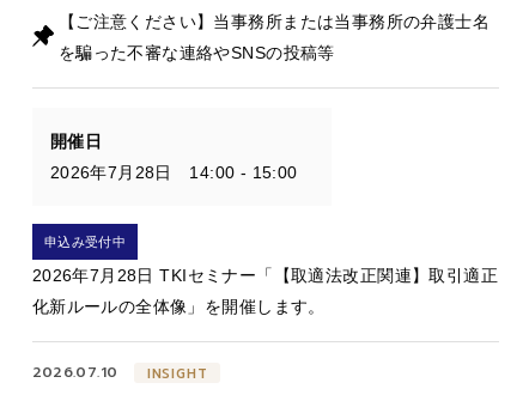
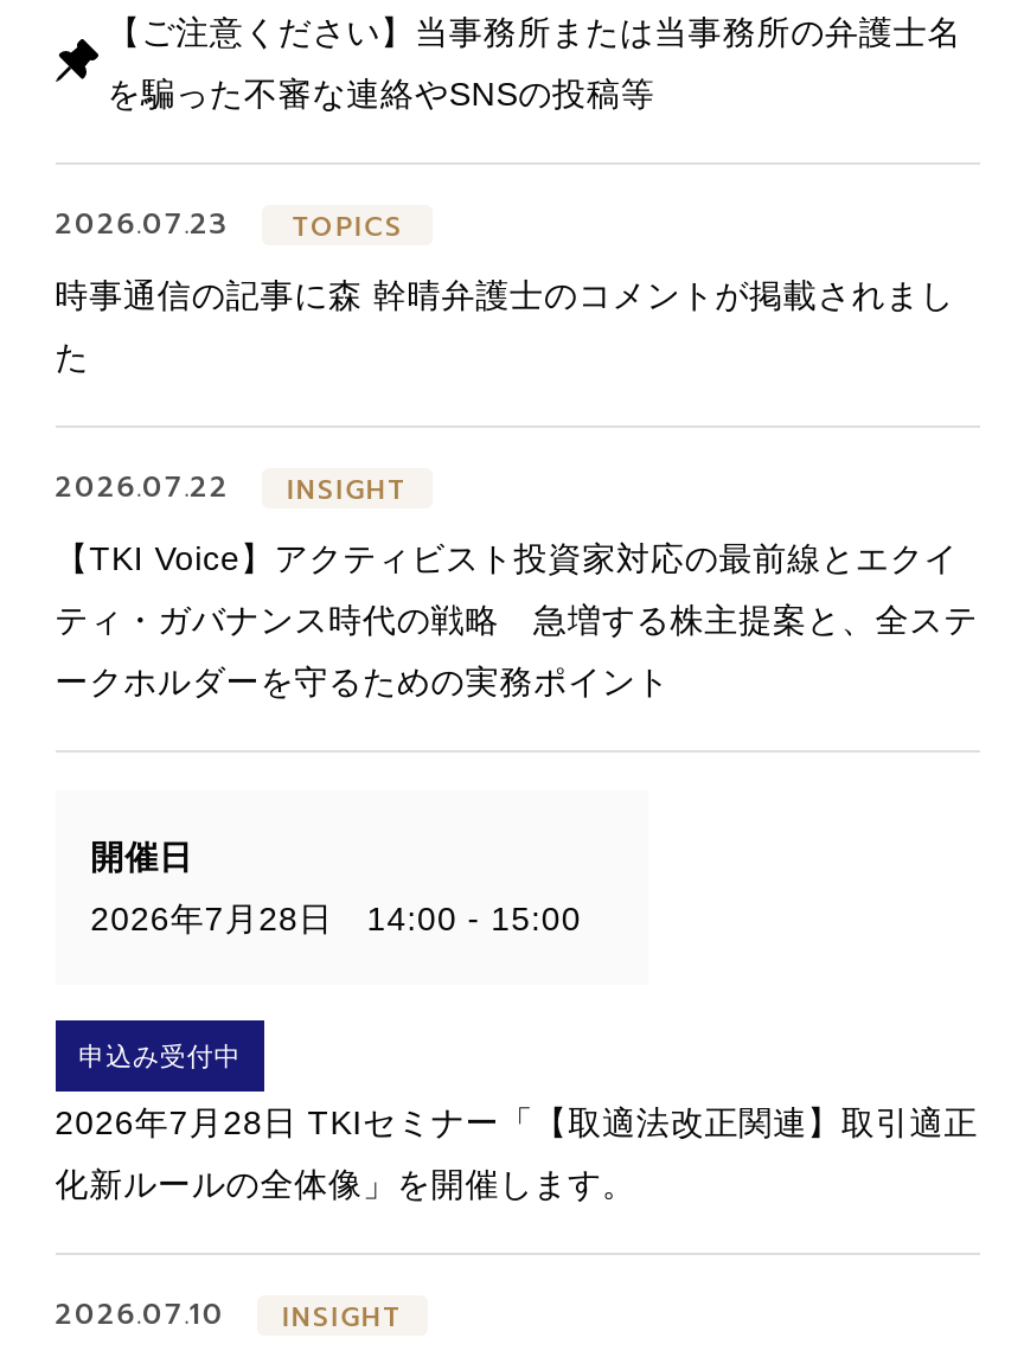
+ 2026.07.23
+ TOPICS
+ 時事通信の記事に森 幹晴弁護士のコメントが掲載されまし
+ た
+ 2026.07.22
+ INSIGHT
+ 【TKI Voice】アクティビスト投資家対応の最前線とエクイ
+ ティ・ガバナンス時代の戦略 急増する株主提案と、全ステ
+ ークホルダーを守るための実務ポイント
